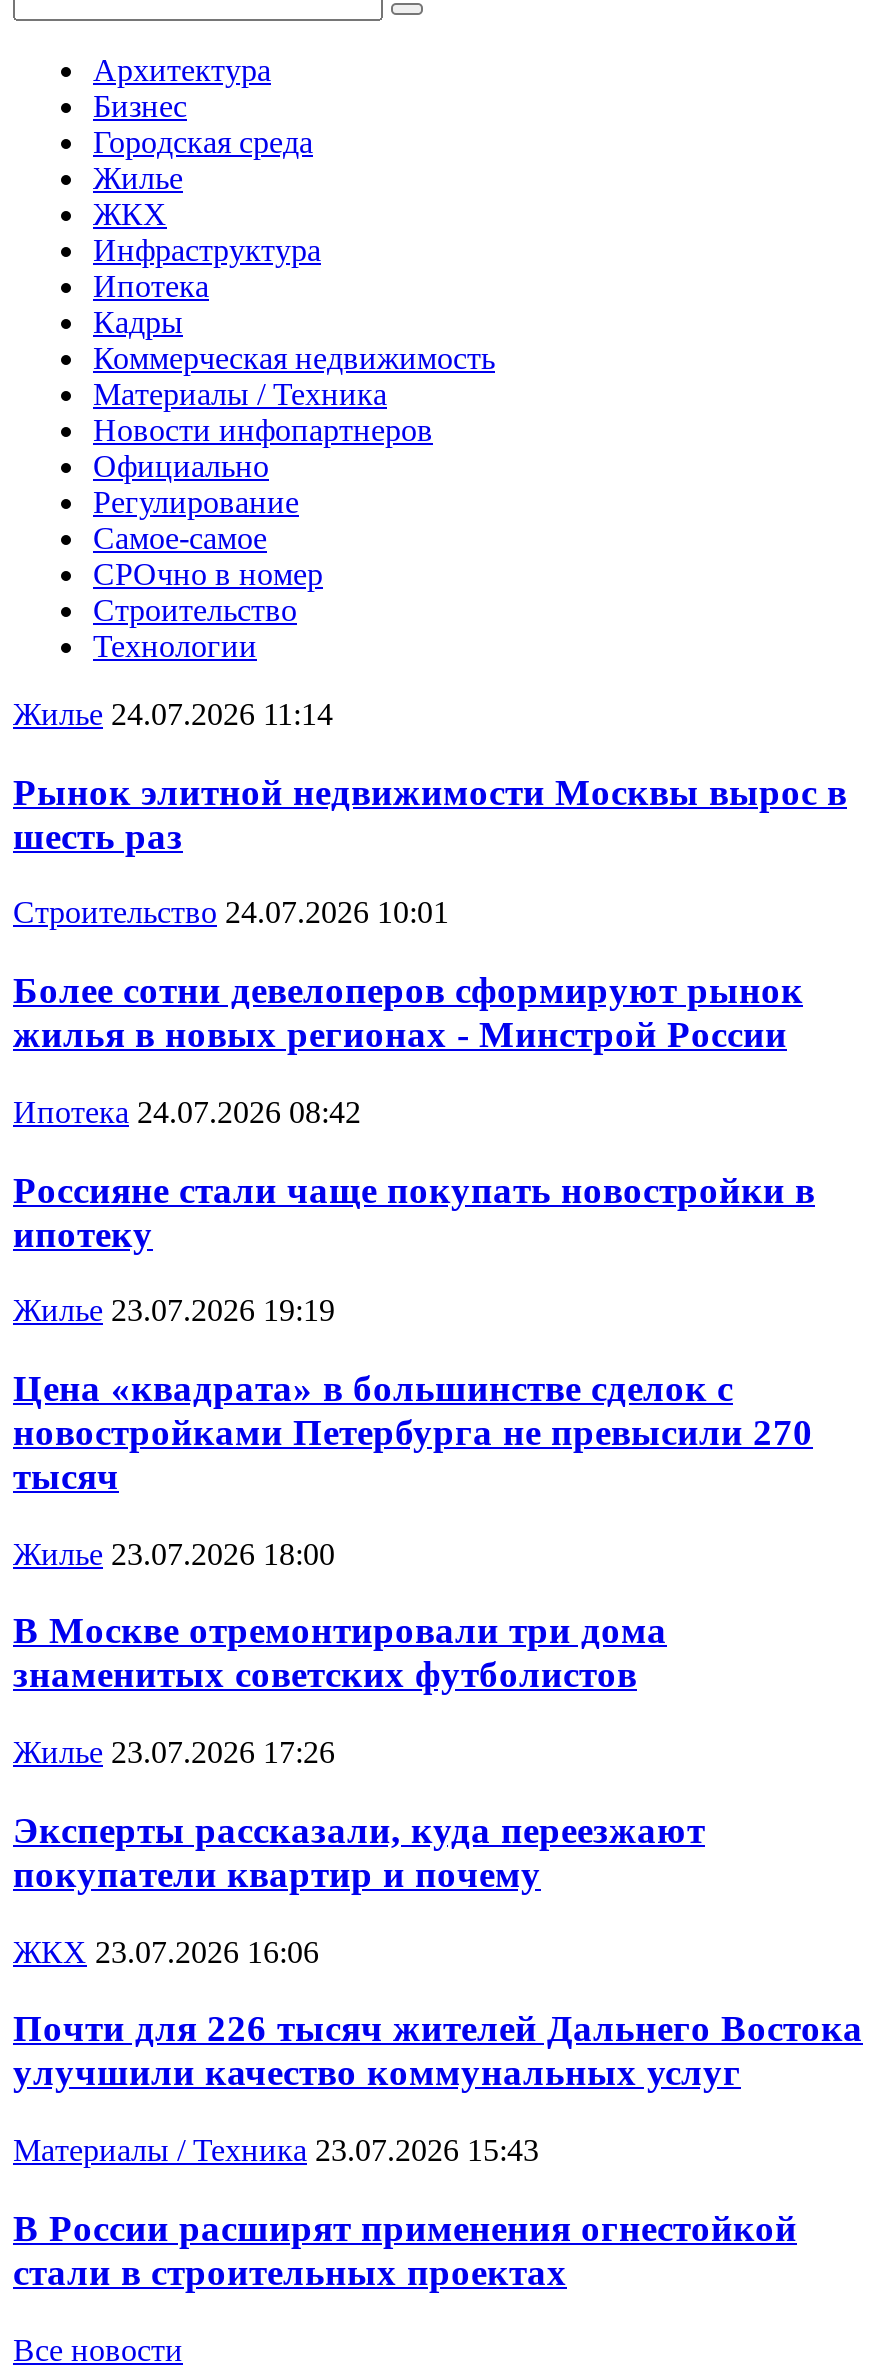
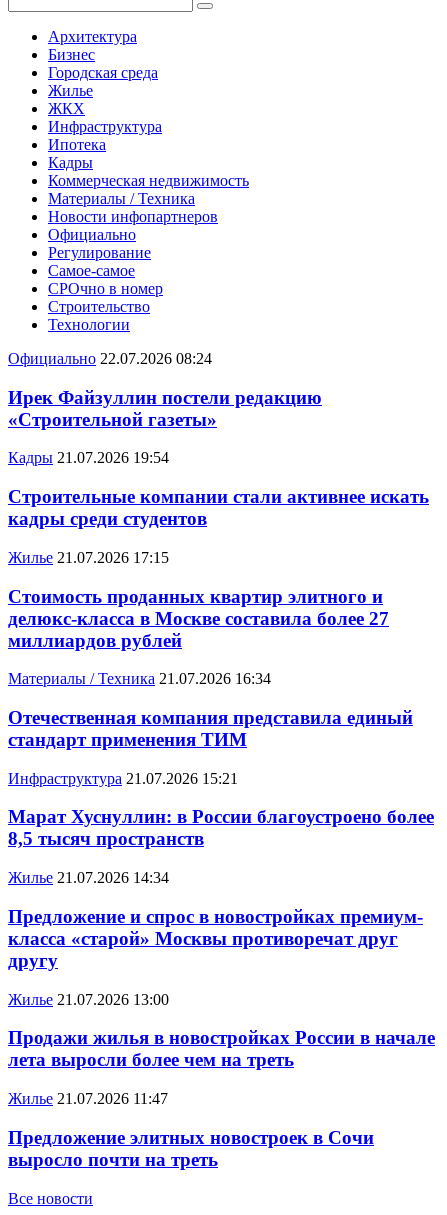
- Жилье 24.07.2026 11:14
+ Официально 22.07.2026 08:24

- Рынок элитной недвижимости Москвы вырос в
- шесть раз
+ Ирек Файзуллин постели редакцию
+ «Строительной газеты»

- Строительство 24.07.2026 10:01
+ Кадры 21.07.2026 19:54

- Более сотни девелоперов сформируют рынок
- жилья в новых регионах - Минстрой России
+ Строительные компании стали активнее искать
+ кадры среди студентов

- Ипотека 24.07.2026 08:42
+ Жилье 21.07.2026 17:15

- Россияне стали чаще покупать новостройки в
- ипотеку
+ Стоимость проданных квартир элитного и
+ делюкс-класса в Москве составила более 27
+ миллиардов рублей

- Жилье 23.07.2026 19:19
+ Материалы / Техника 21.07.2026 16:34

- Цена «квадрата» в большинстве сделок с
- новостройками Петербурга не превысили 270
- тысяч
+ Отечественная компания представила единый
+ стандарт применения ТИМ

- Жилье 23.07.2026 18:00
+ Инфраструктура 21.07.2026 15:21

- В Москве отремонтировали три дома
- знаменитых советских футболистов
+ Марат Хуснуллин: в России благоустроено более
+ 8,5 тысяч пространств

- Жилье 23.07.2026 17:26
+ Жилье 21.07.2026 14:34

- Эксперты рассказали, куда переезжают
- покупатели квартир и почему
+ Предложение и спрос в новостройках премиум-
+ класса «старой» Москвы противоречат друг
+ другу

- ЖКХ 23.07.2026 16:06
+ Жилье 21.07.2026 13:00

- Почти для 226 тысяч жителей Дальнего Востока
- улучшили качество коммунальных услуг
+ Продажи жилья в новостройках России в начале
+ лета выросли более чем на треть

- Материалы / Техника 23.07.2026 15:43
+ Жилье 21.07.2026 11:47

- В России расширят применения огнестойкой
- стали в строительных проектах
+ Предложение элитных новостроек в Сочи
+ выросло почти на треть
